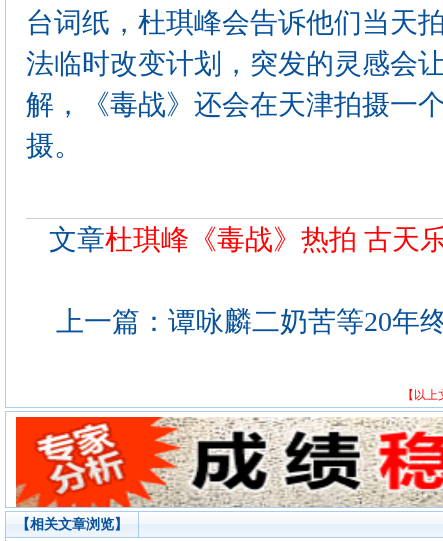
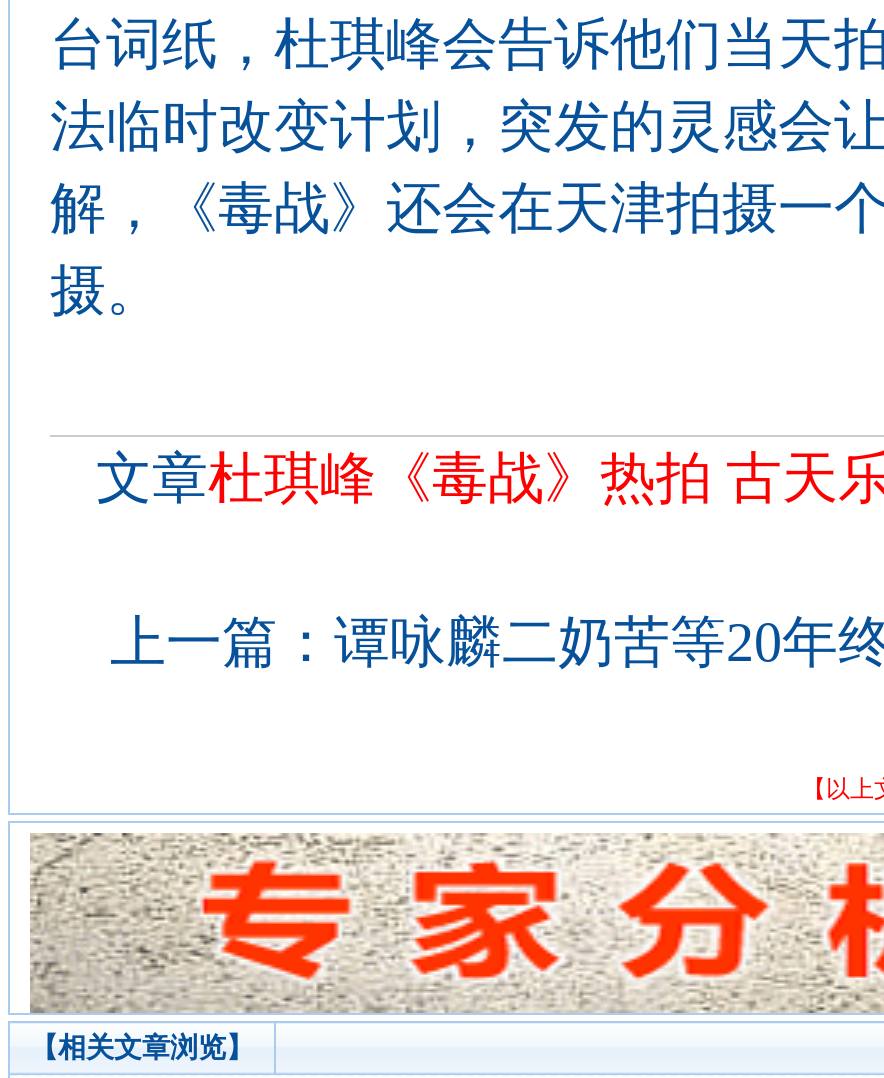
- [image]
+ [image]
